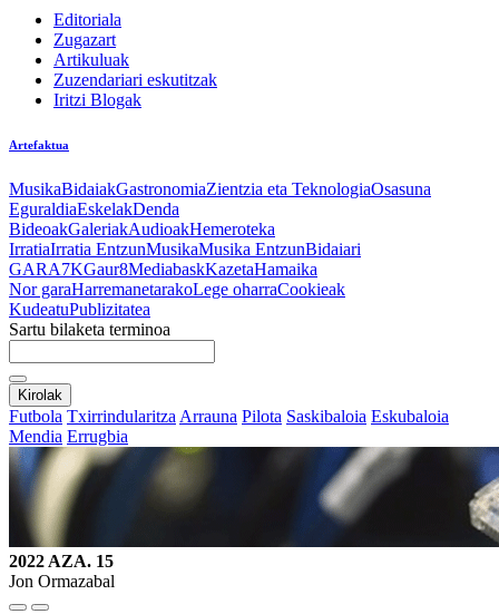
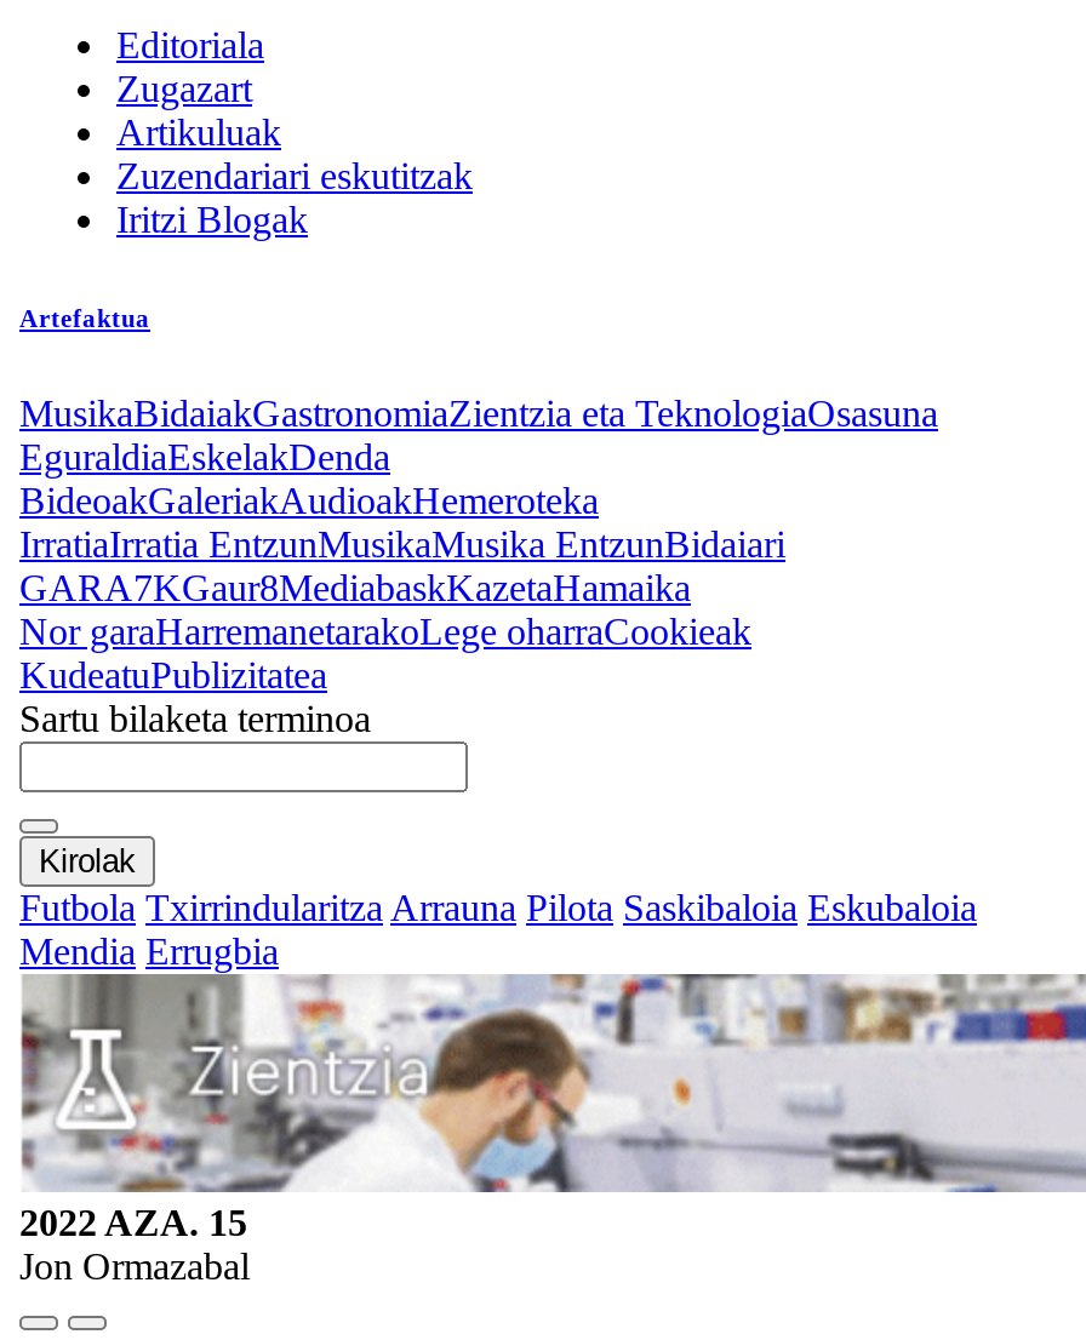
- [image]
+ [image]
